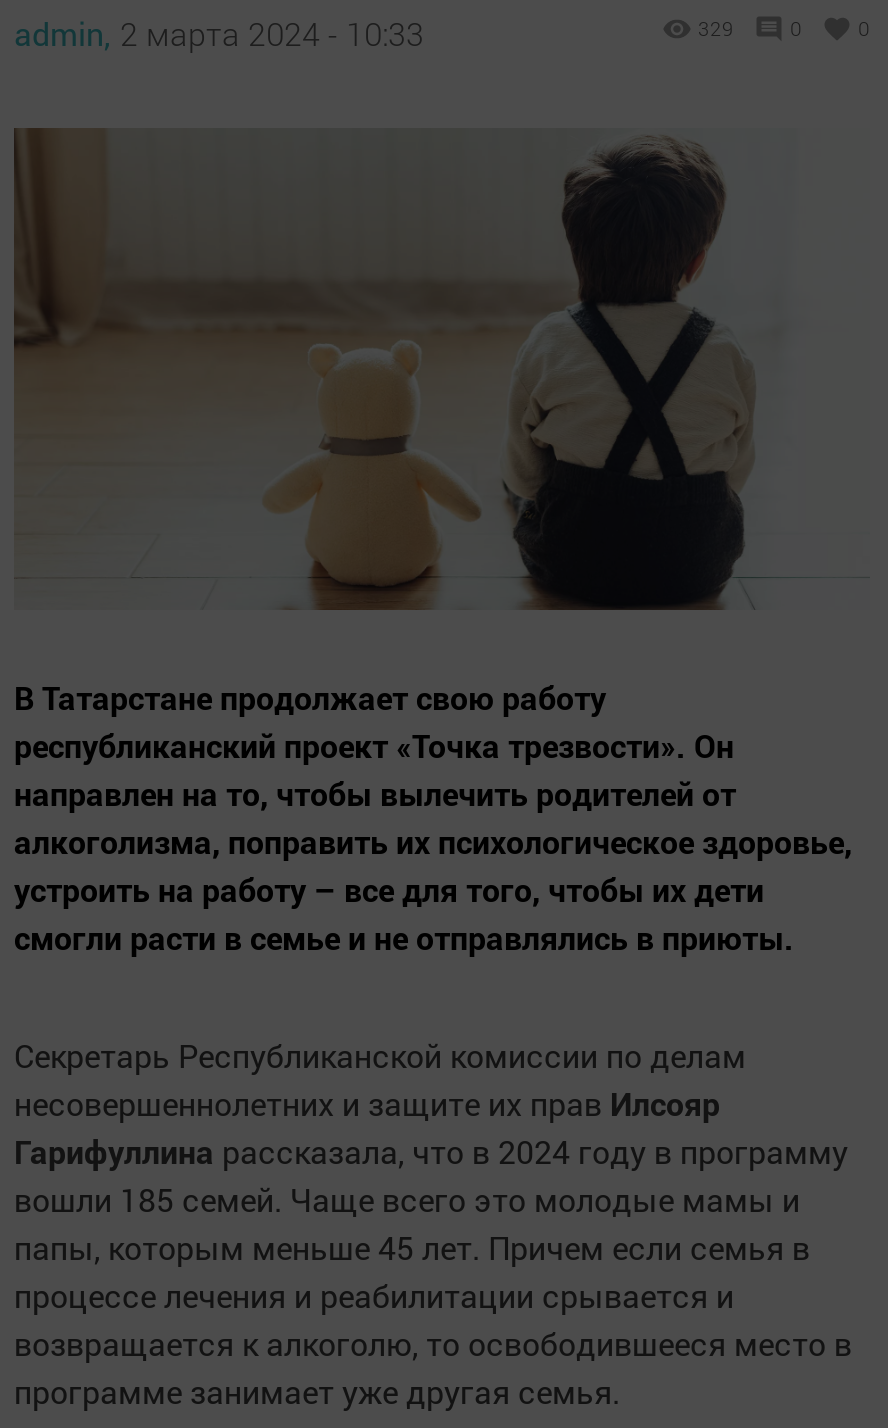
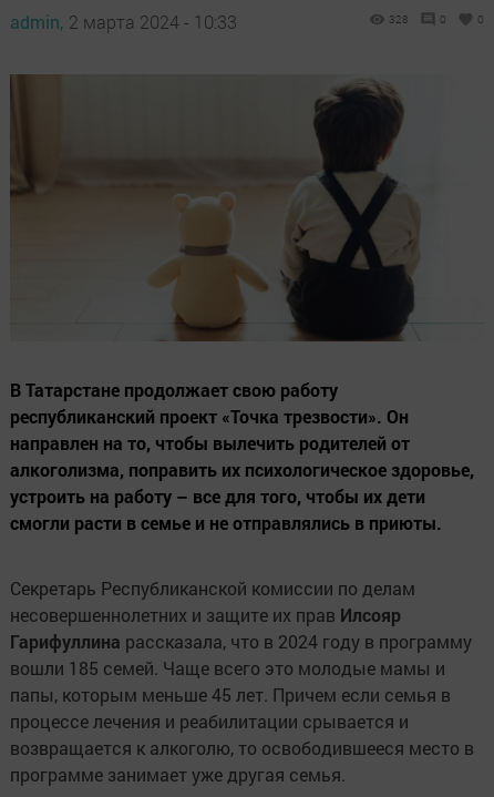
- 329
+ 328
